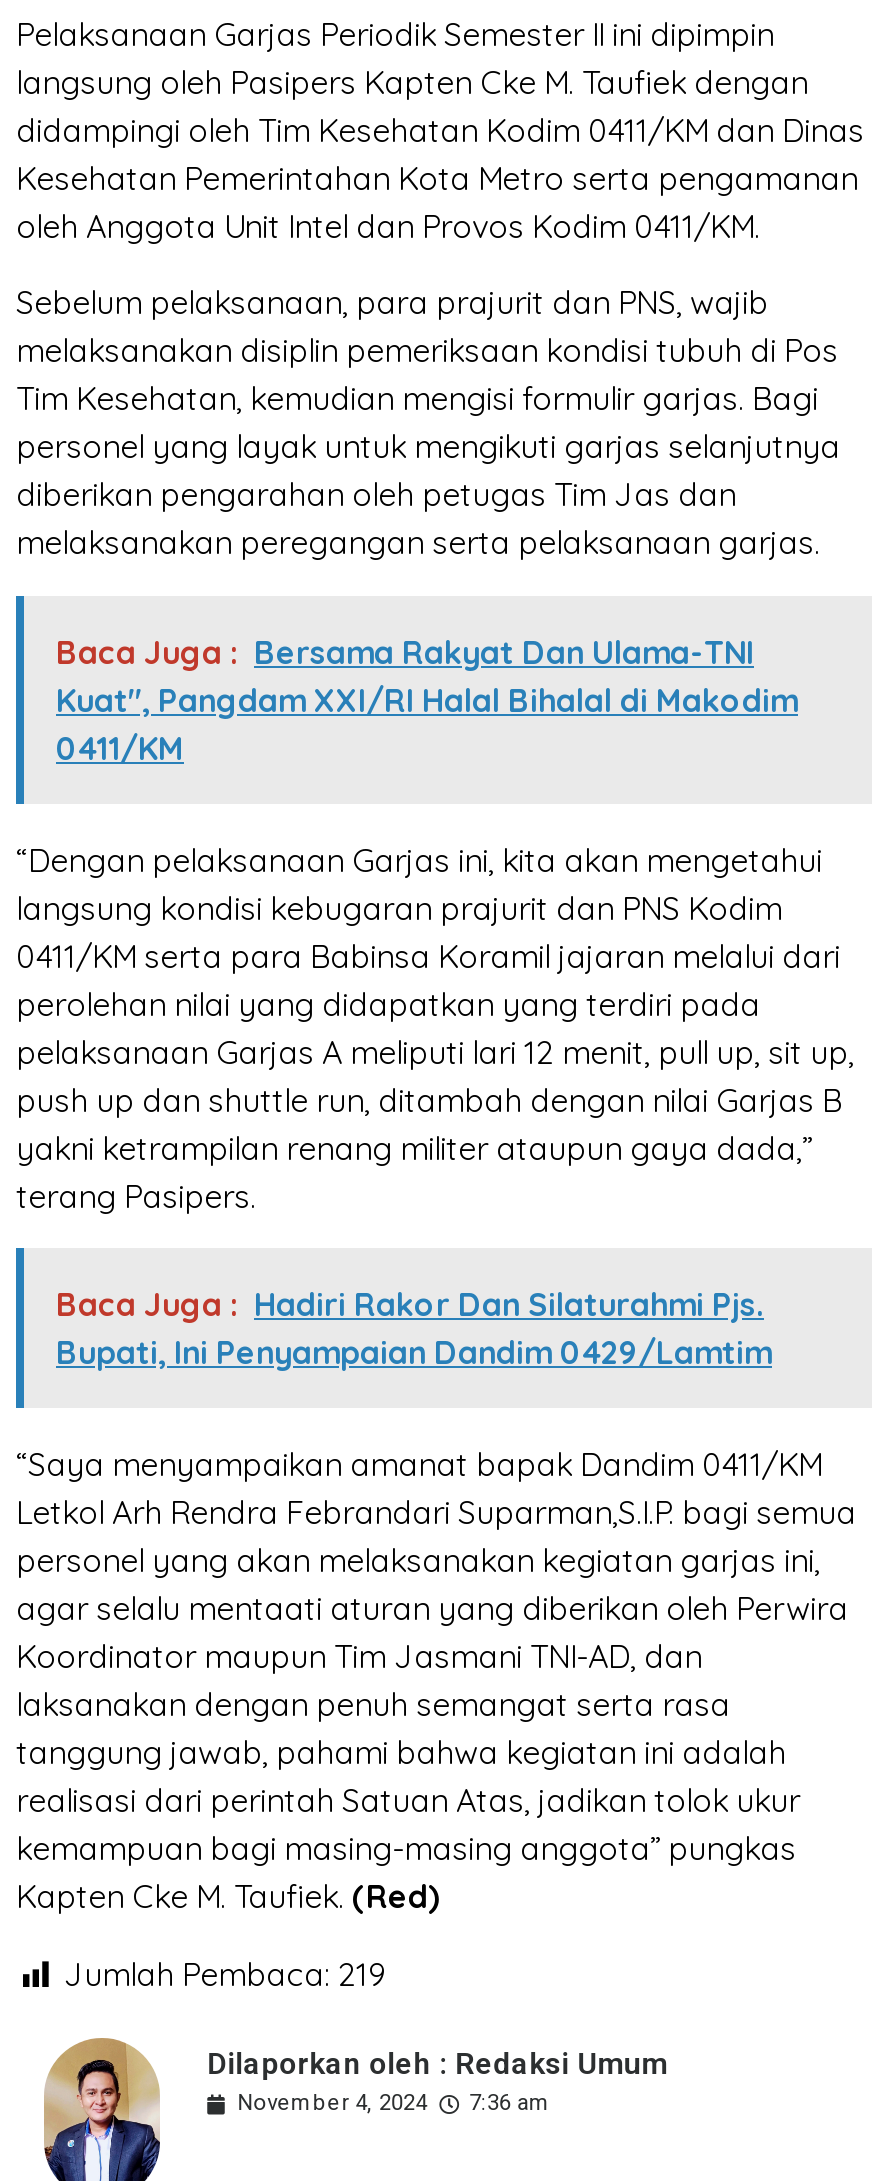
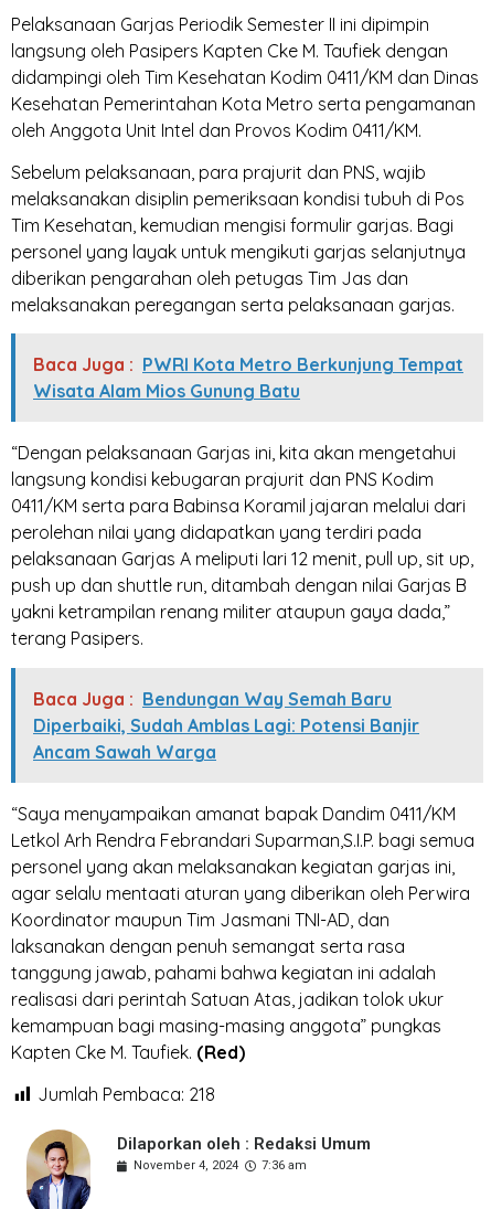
- Baca Juga : Bersama Rakyat Dan Ulama-TNI
- Kuat", Pangdam XXI/RI Halal Bihalal di Makodim
- 0411/KM
+ Baca Juga : PWRI Kota Metro Berkunjung Tempat
+ Wisata Alam Mios Gunung Batu

moved up: “Dengan pelaksanaan Garjas ini, kita akan mengetahui | langsung kondisi kebugaran prajurit dan PNS Kodim | 0411/KM serta para Babinsa Koramil jajaran melalui dari | perolehan nilai yang didapatkan yang terdiri pada | pelaksanaan Garjas A meliputi lari 12 menit, pull up, sit up, | push up dan shuttle run, ditambah dengan nilai Garjas B | yakni ketrampilan renang militer ataupun gaya dada,” | terang Pasipers.

- Baca Juga : Hadiri Rakor Dan Silaturahmi Pjs.
- Bupati, Ini Penyampaian Dandim 0429/Lamtim
+ Baca Juga : Bendungan Way Semah Baru
+ Diperbaiki, Sudah Amblas Lagi: Potensi Banjir
+ Ancam Sawah Warga

- Jumlah Pembaca: 219
+ Jumlah Pembaca: 218
